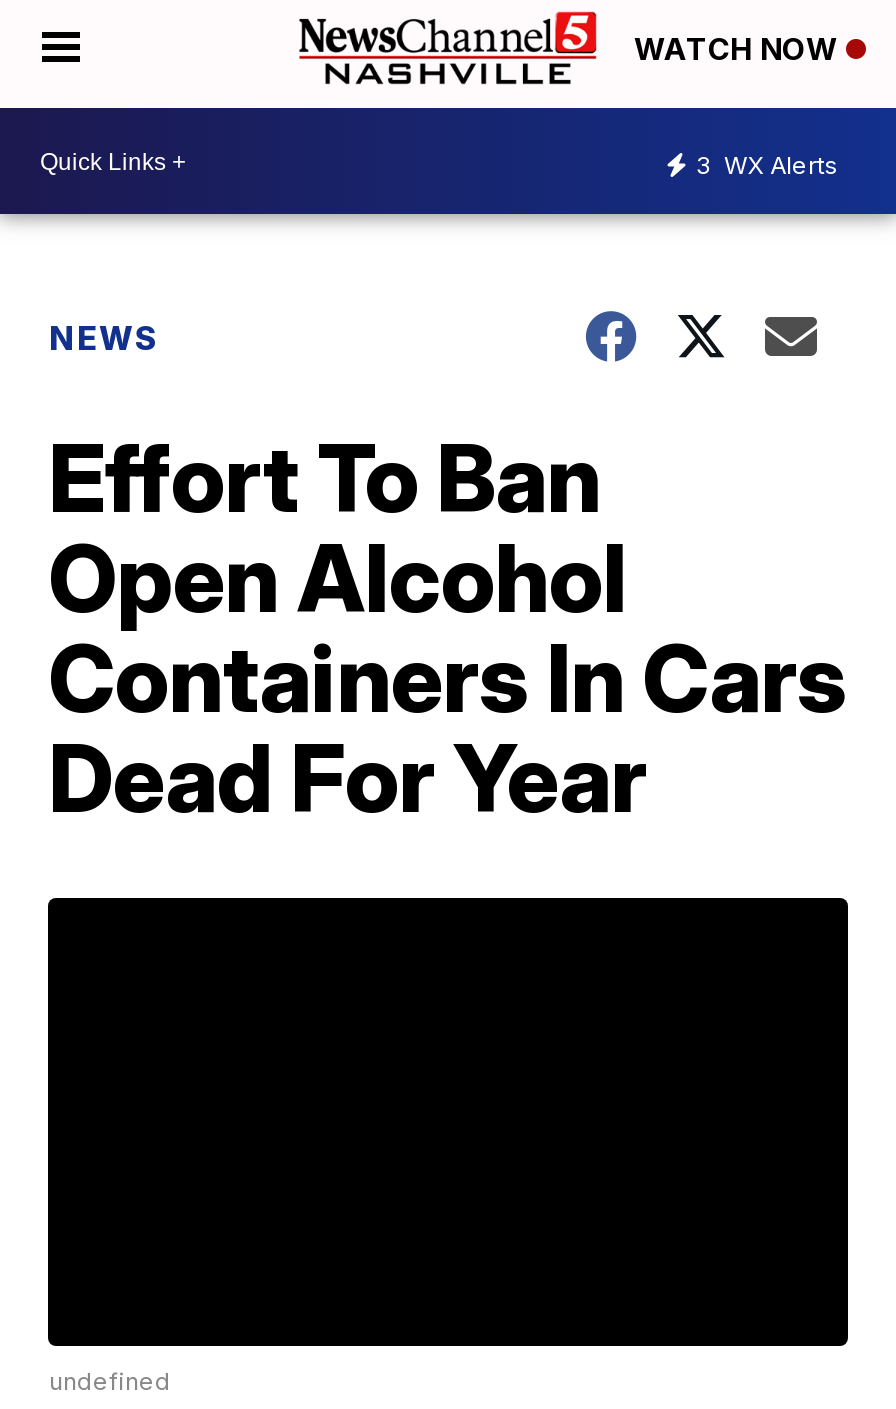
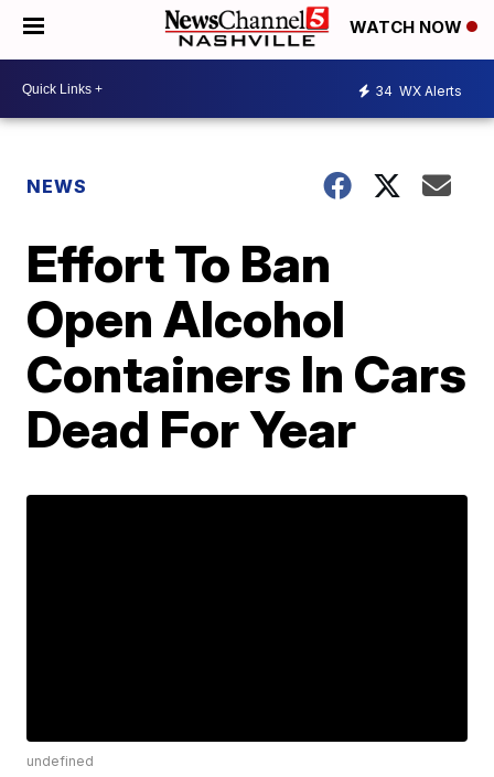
- 3 WX Alerts
+ 34 WX Alerts
